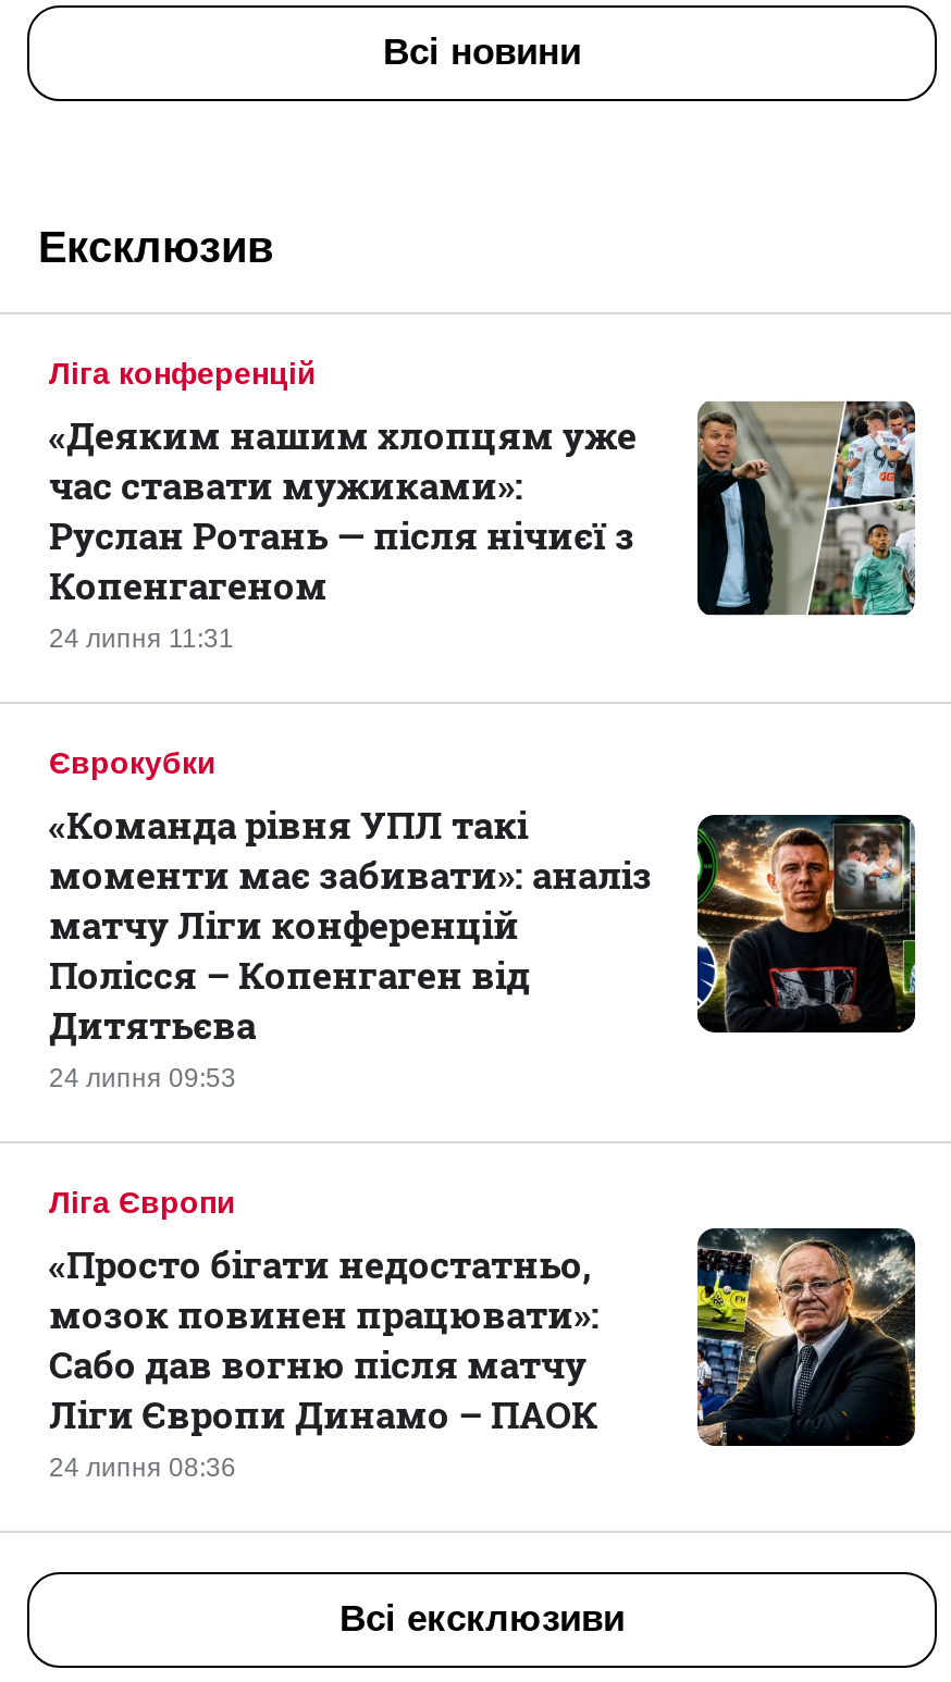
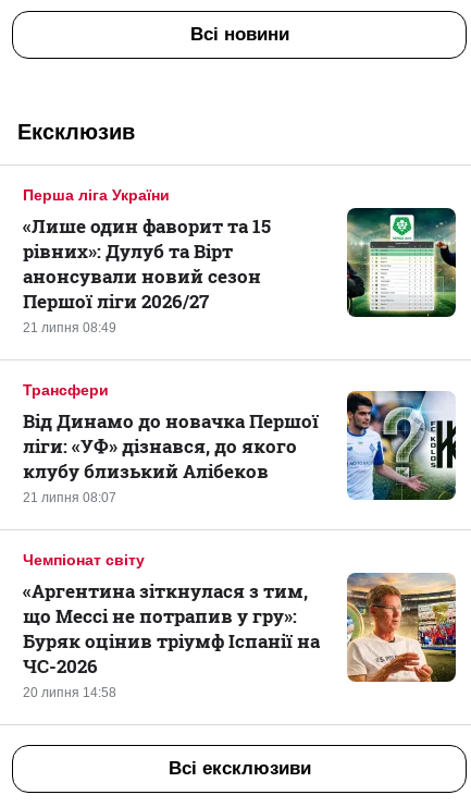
- Ліга конференцій
+ Перша ліга України

- «Деяким нашим хлопцям уже
- час ставати мужиками»:
- Руслан Ротань — після нічиєї з
- Копенгагеном
+ «Лише один фаворит та 15
+ рівних»: Дулуб та Вірт
+ анонсували новий сезон
+ Першої ліги 2026/27

- [image]
+ [image]

- 24 липня 11:31
+ 21 липня 08:49

- Єврокубки
+ Трансфери

- [image]
- «Команда рівня УПЛ такі
- моменти має забивати»: аналіз
- матчу Ліги конференцій
- Полісся – Копенгаген від
- Дитятьєва
+ [image]
+ Від Динамо до новачка Першої
+ ліги: «УФ» дізнався, до якого
+ клубу близький Алібеков

- 24 липня 09:53
+ 21 липня 08:07

- Ліга Європи
+ Чемпіонат світу

- [image]
+ [image]

- «Просто бігати недостатньо,
- мозок повинен працювати»:
- Сабо дав вогню після матчу
- Ліги Європи Динамо – ПАОК
+ «Аргентина зіткнулася з тим,
+ що Мессі не потрапив у гру»:
+ Буряк оцінив тріумф Іспанії на
+ ЧС-2026

- 24 липня 08:36
+ 20 липня 14:58
